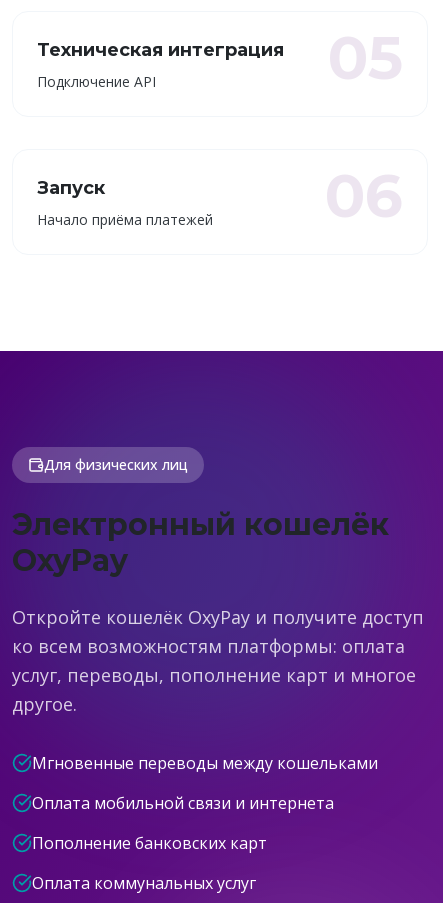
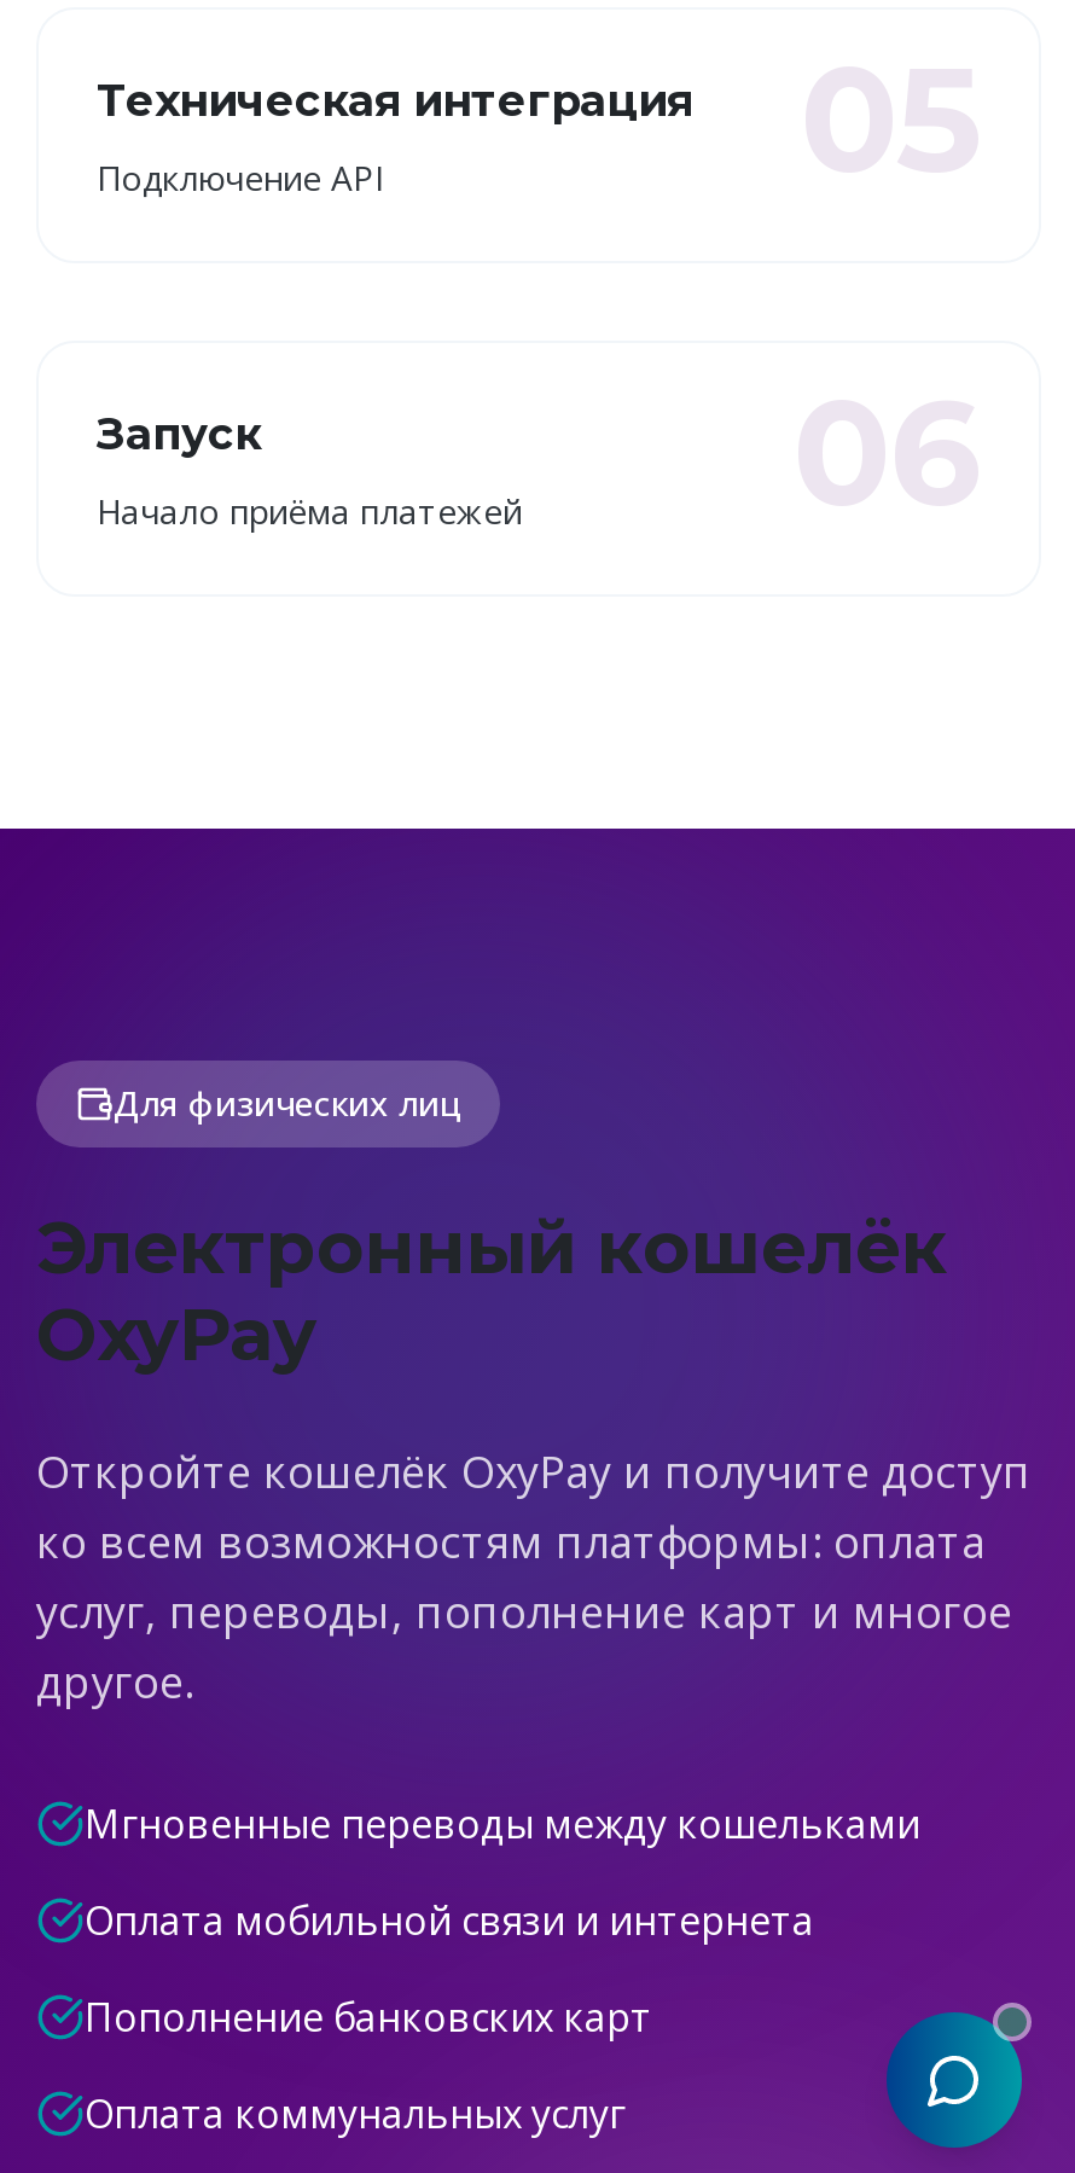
+ [image]
